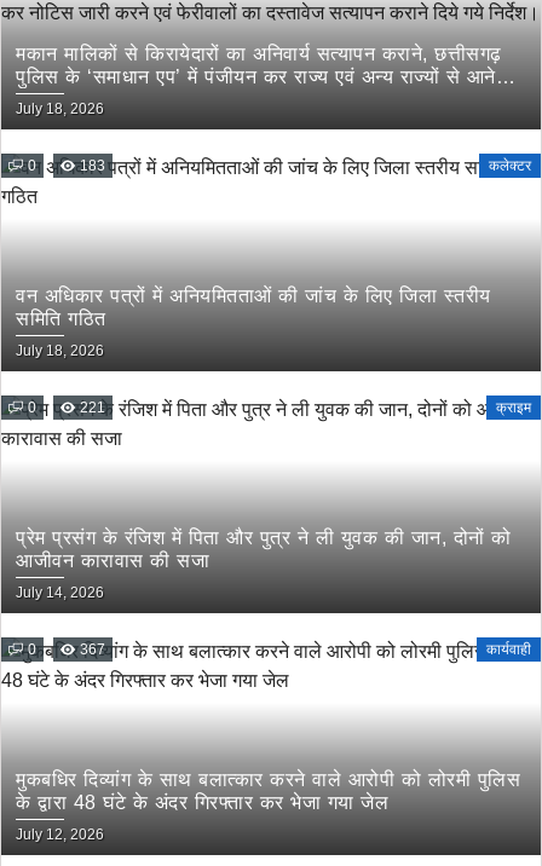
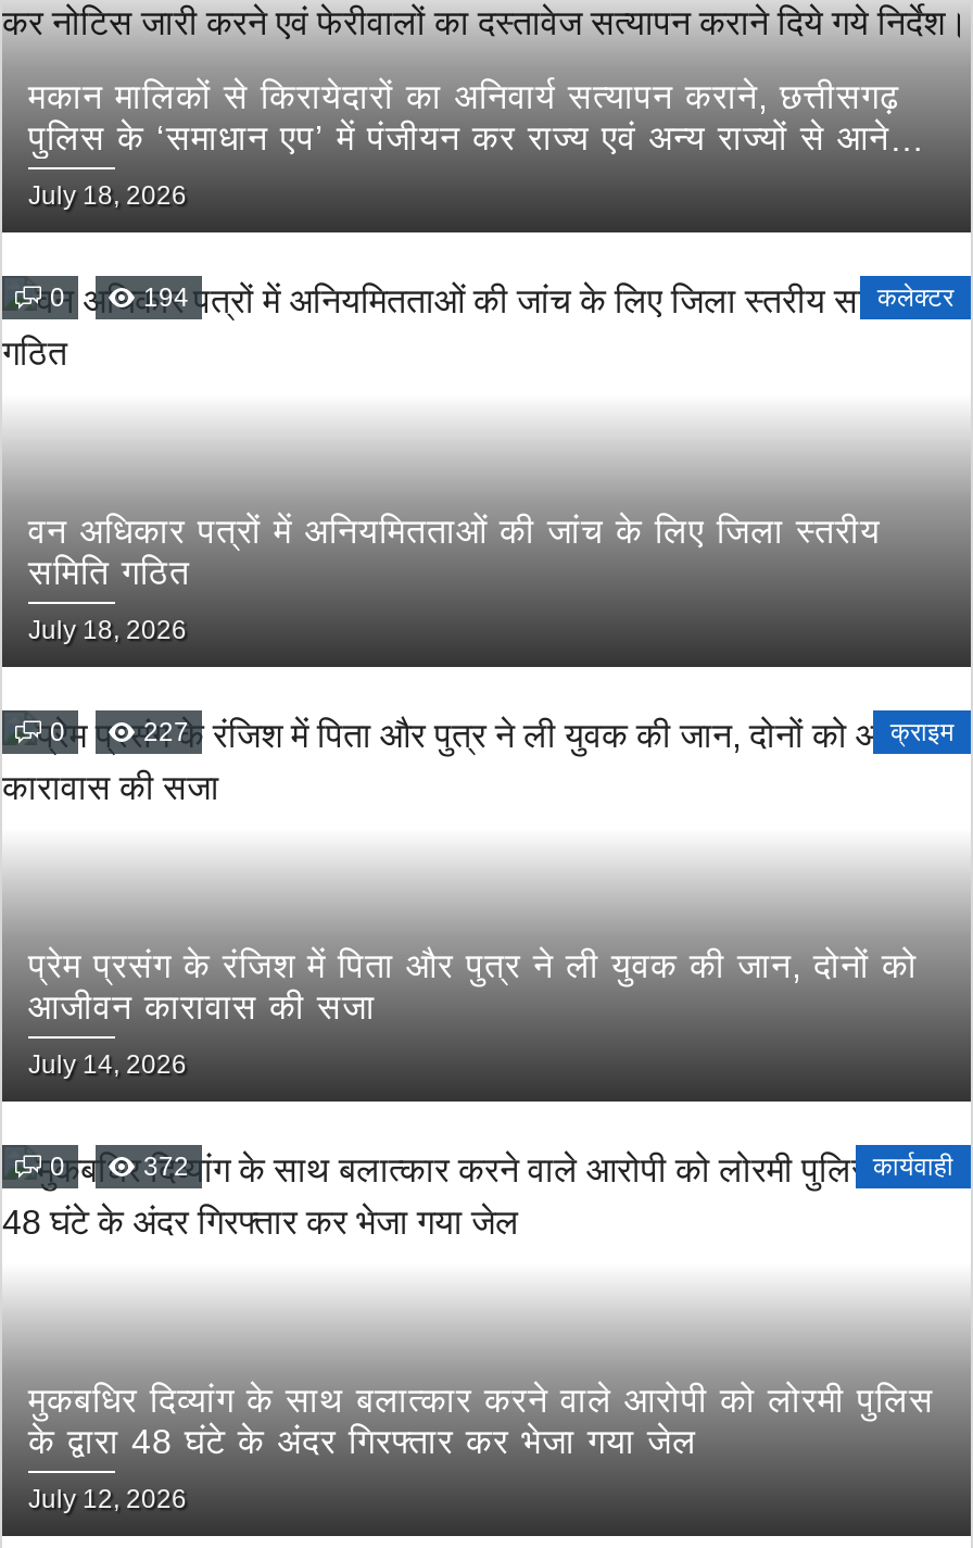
- 183
+ 194

- 221
+ 227

- 367
+ 372
